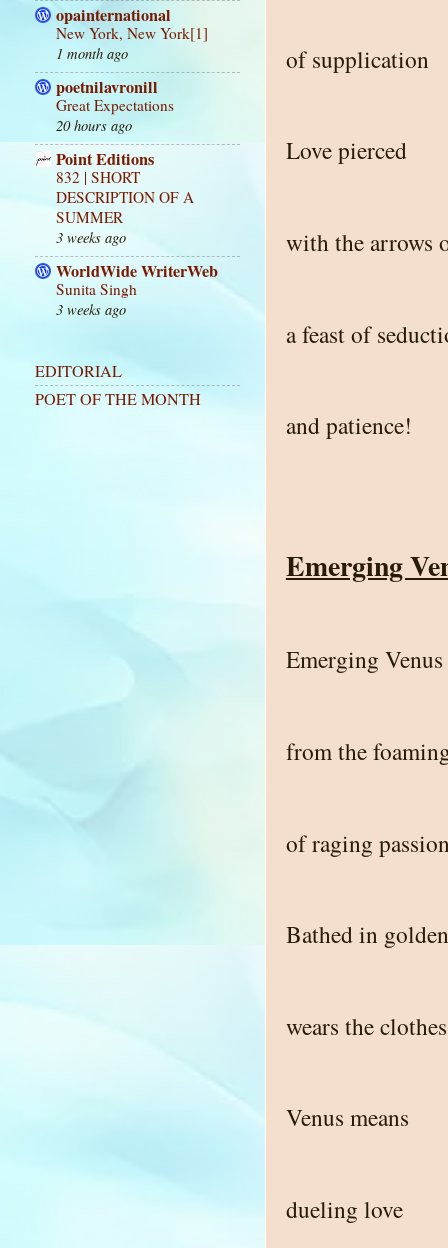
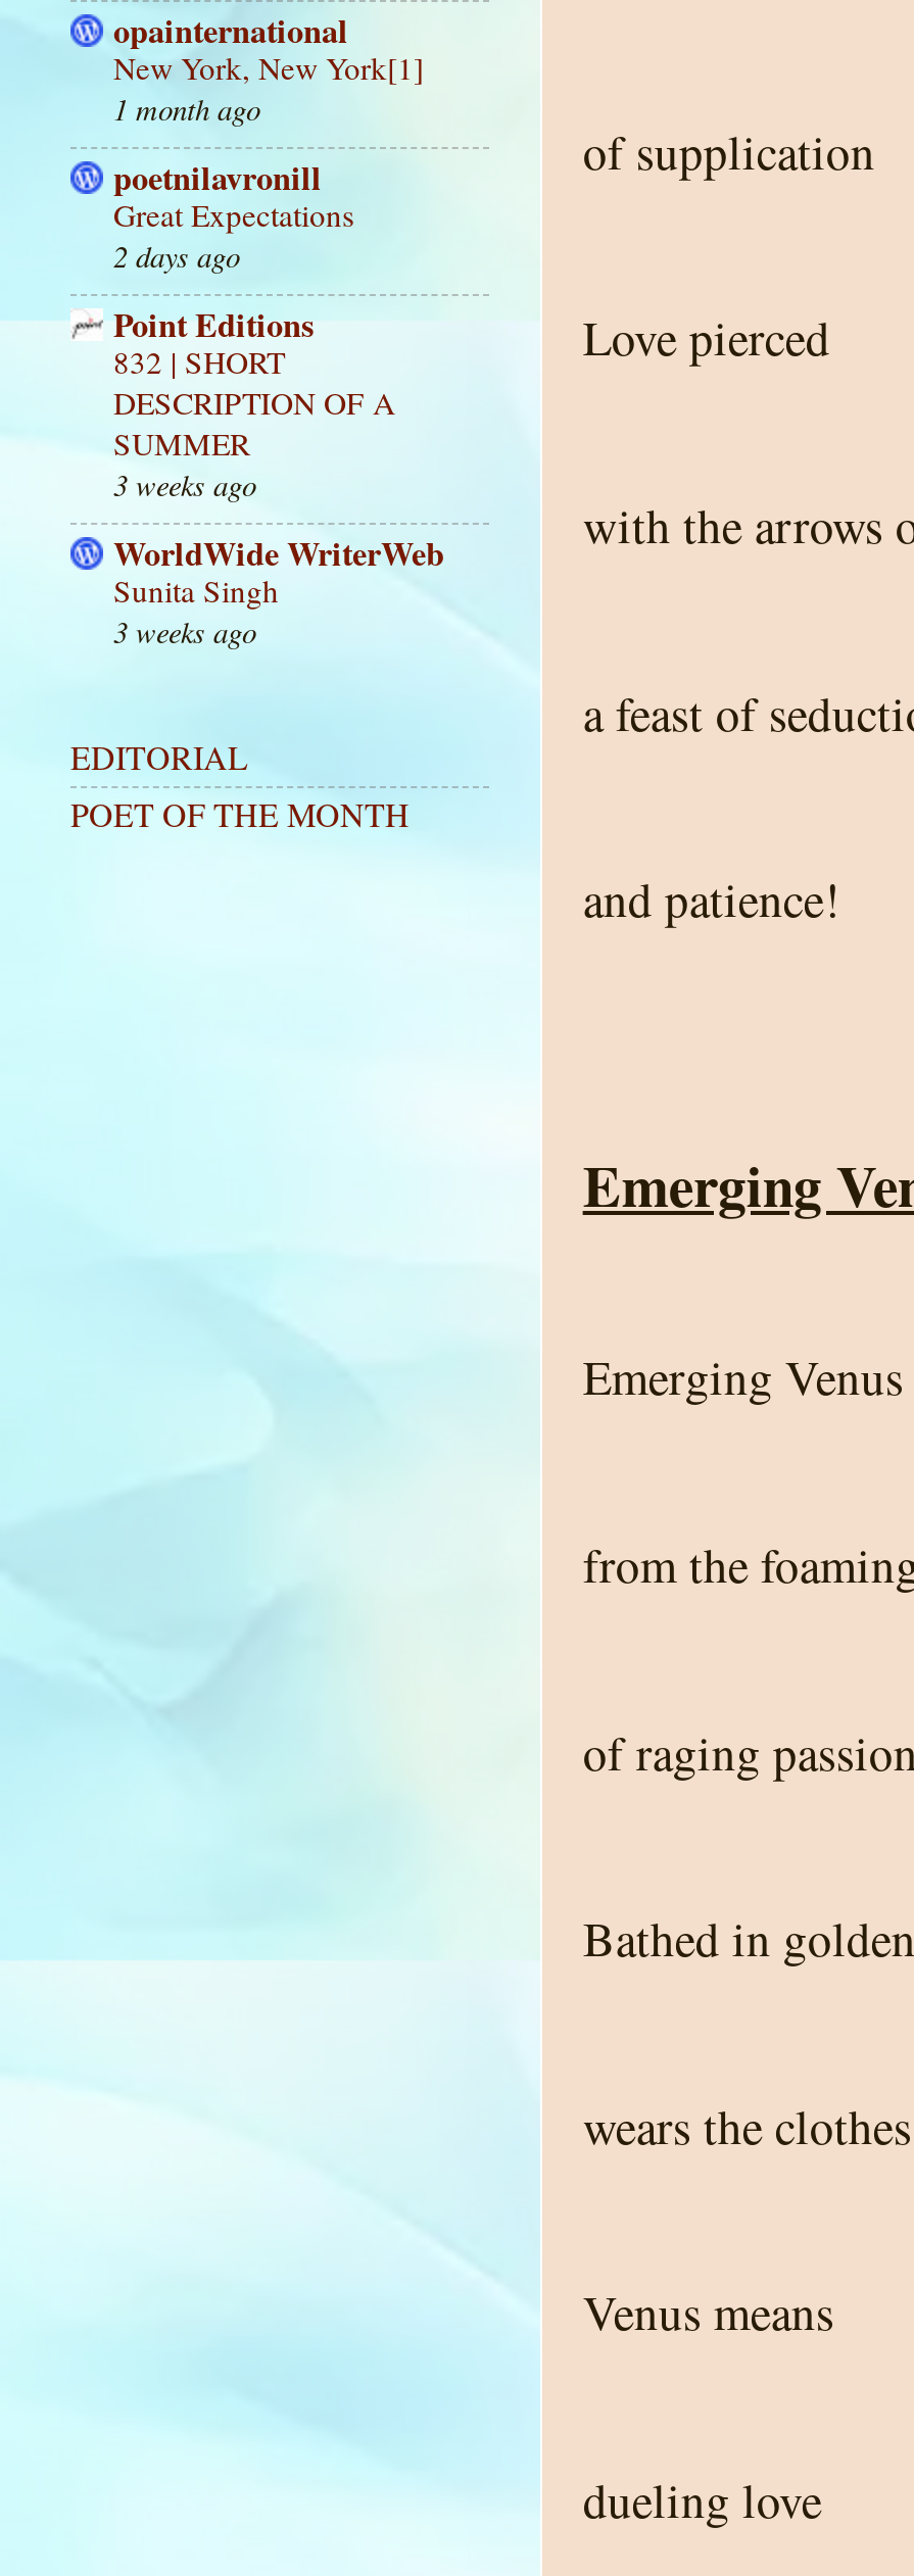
- 20 hours ago
+ 2 days ago
